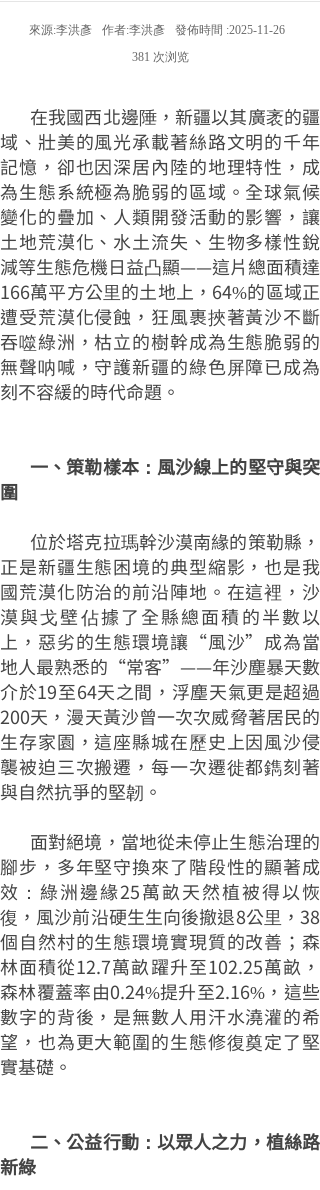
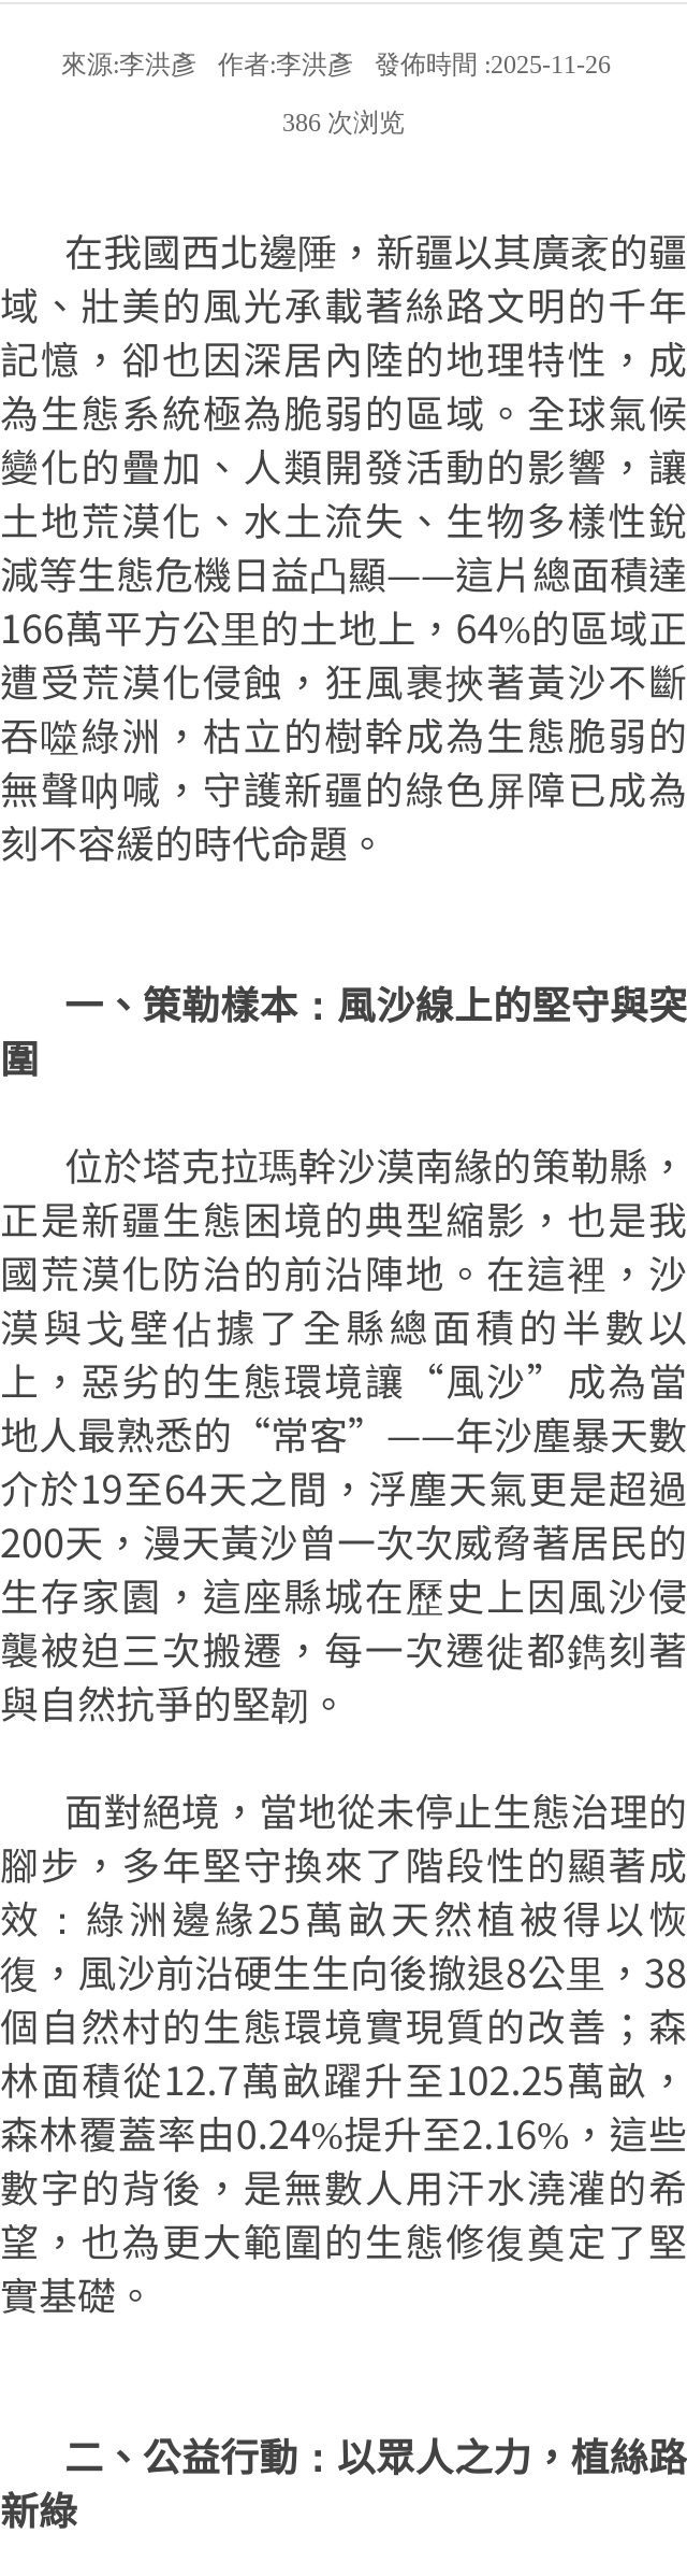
- 381次浏览
+ 386次浏览
